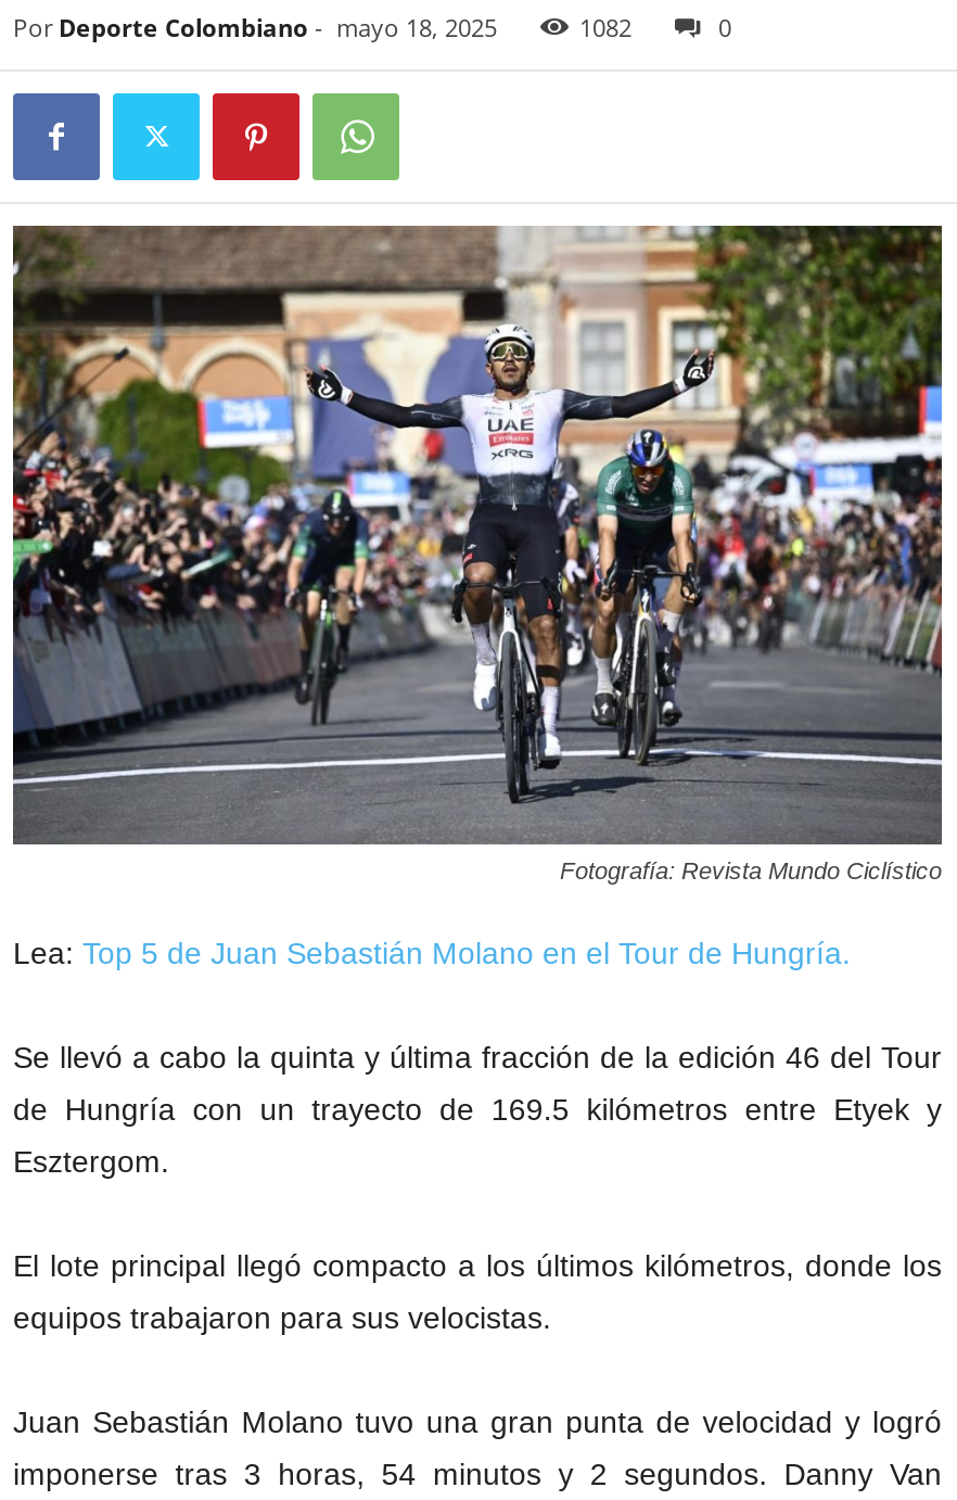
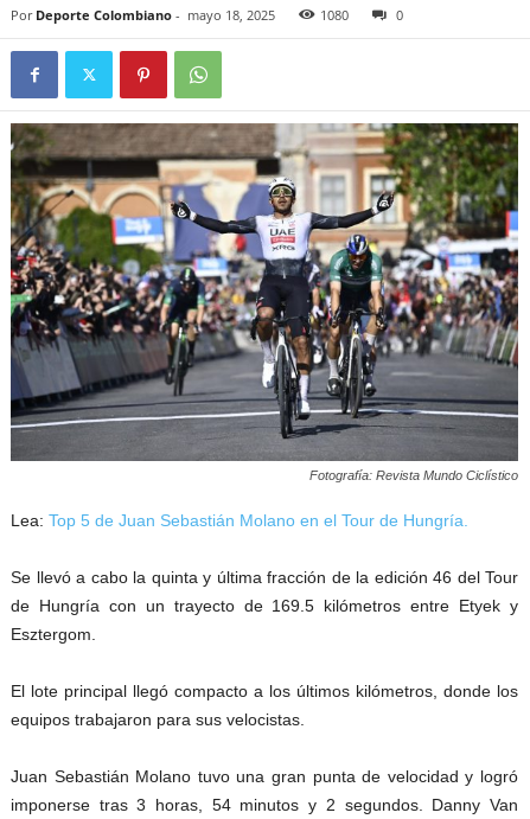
- 1082
+ 1080
